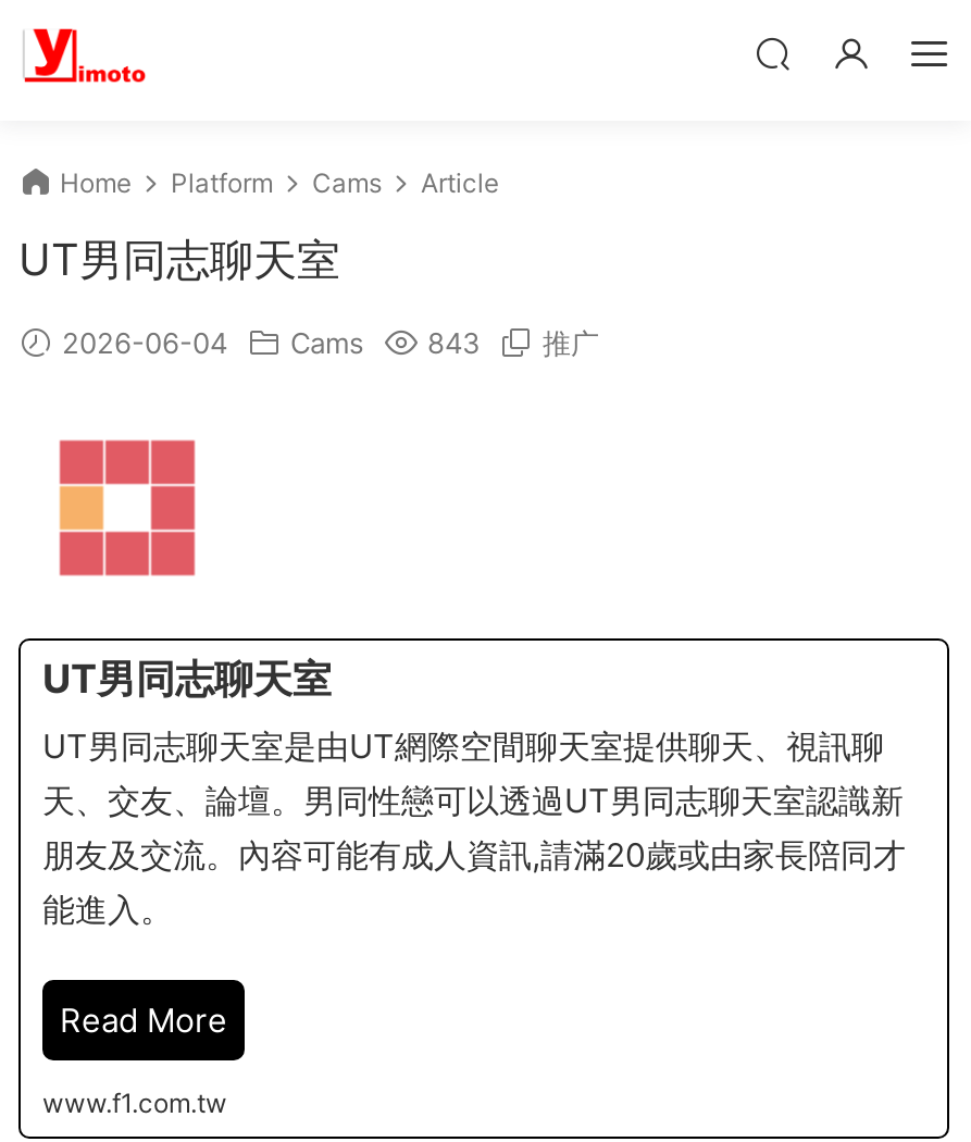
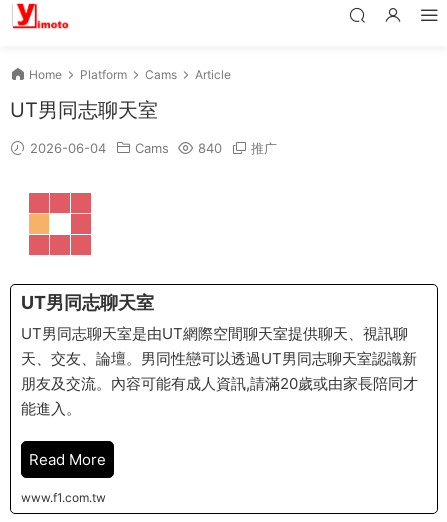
- 2026-06-04 Cams 843 推广
+ 2026-06-04 Cams 840 推广
